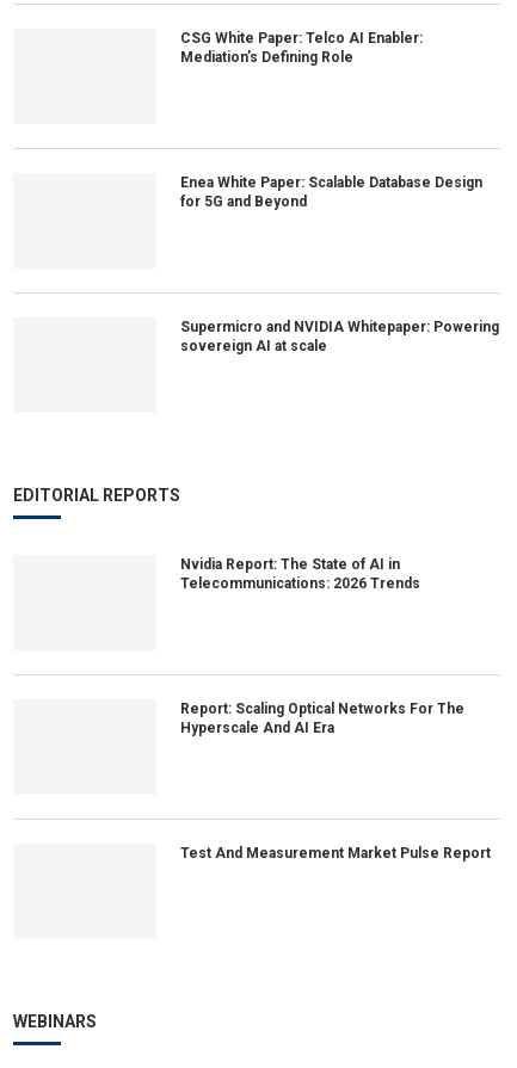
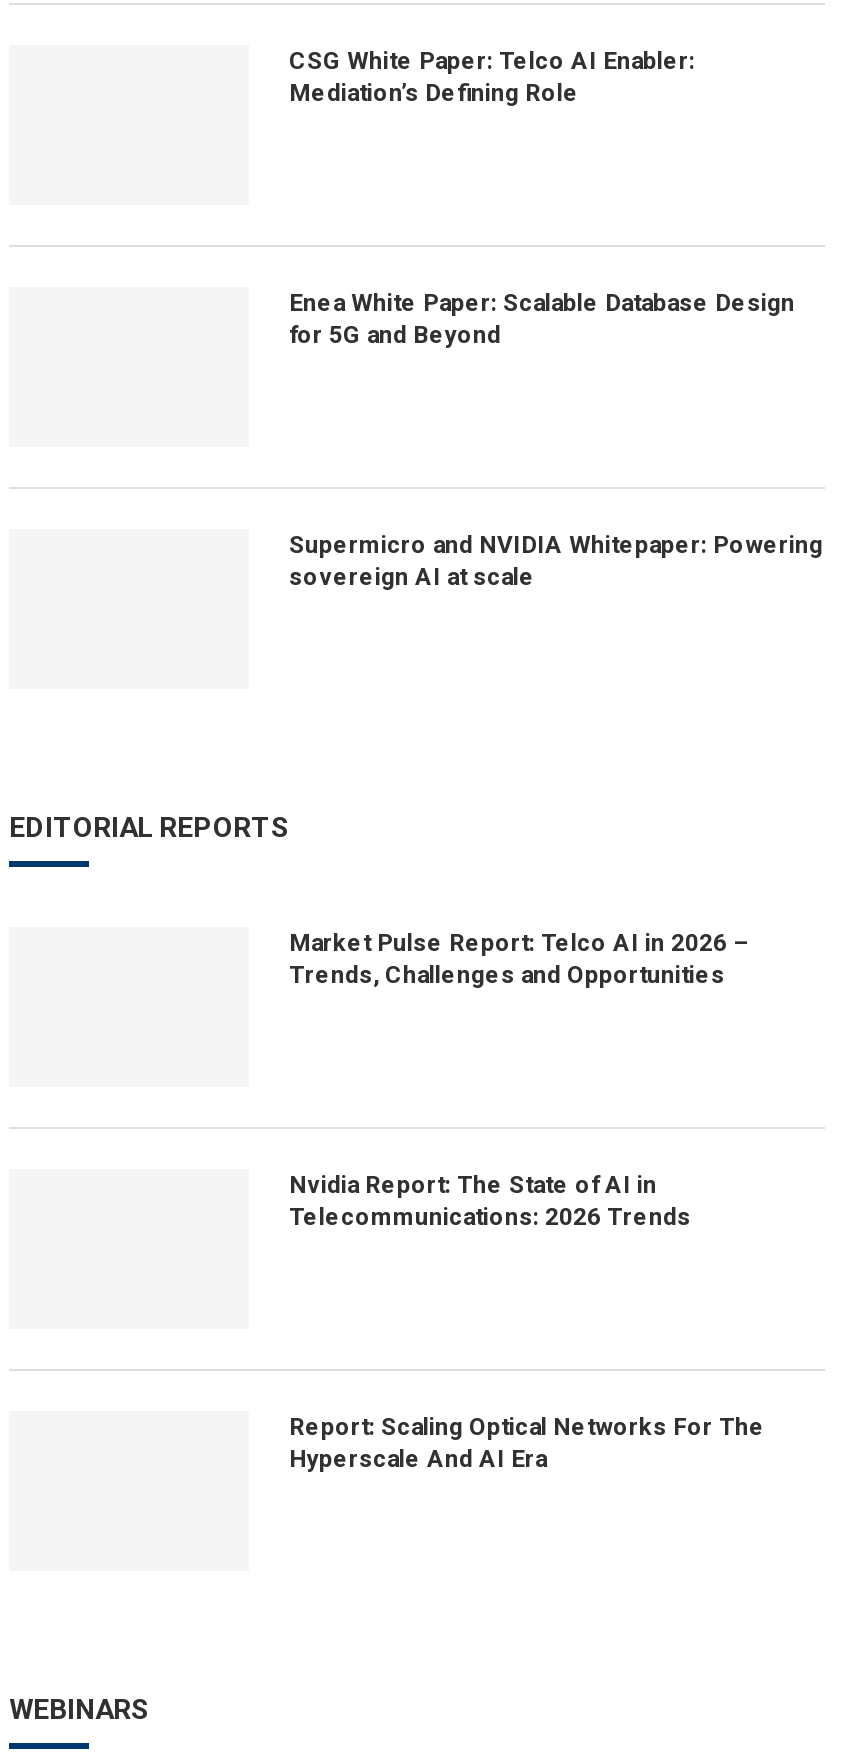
+ Market Pulse Report: Telco AI in 2026 –
+ Trends, Challenges and Opportunities

moved down: Nvidia Report: The State of AI in | Telecommunications: 2026 Trends | Report: Scaling Optical Networks For The | Hyperscale And AI Era

- Test And Measurement Market Pulse Report
